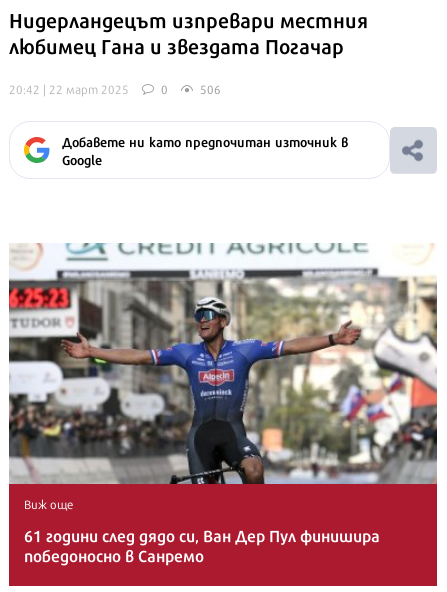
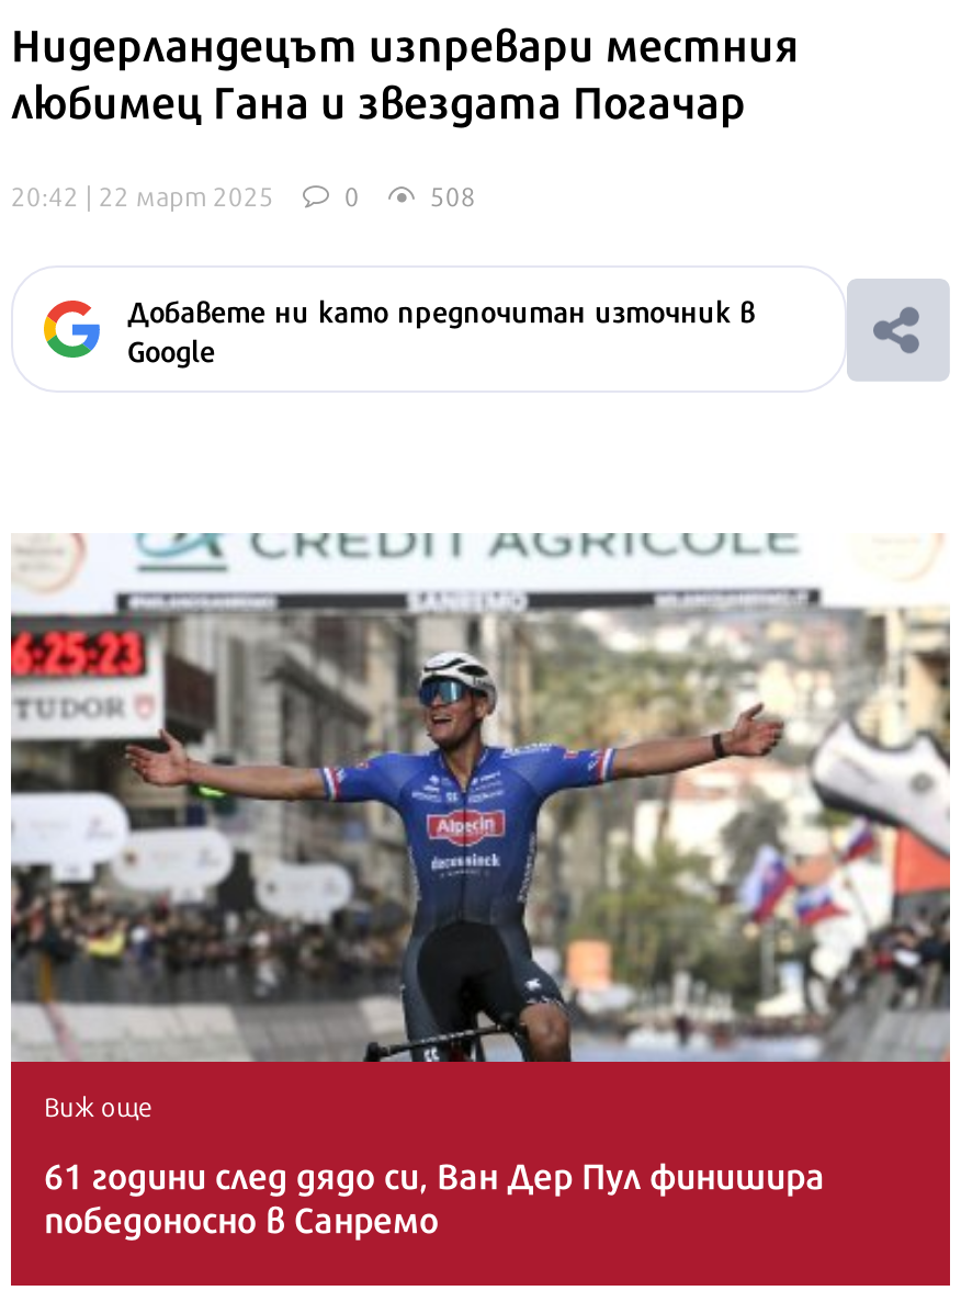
- 506
+ 508
